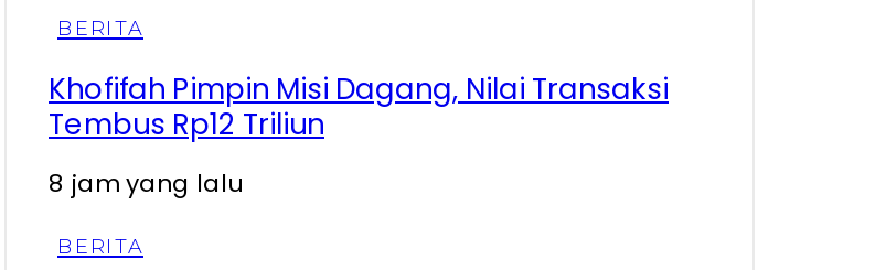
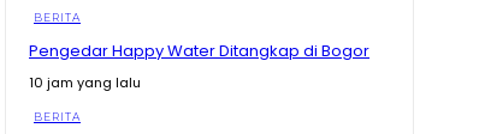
- Khofifah Pimpin Misi Dagang, Nilai Transaksi
- Tembus Rp12 Triliun
+ Pengedar Happy Water Ditangkap di Bogor

- 8 jam yang lalu
+ 10 jam yang lalu
